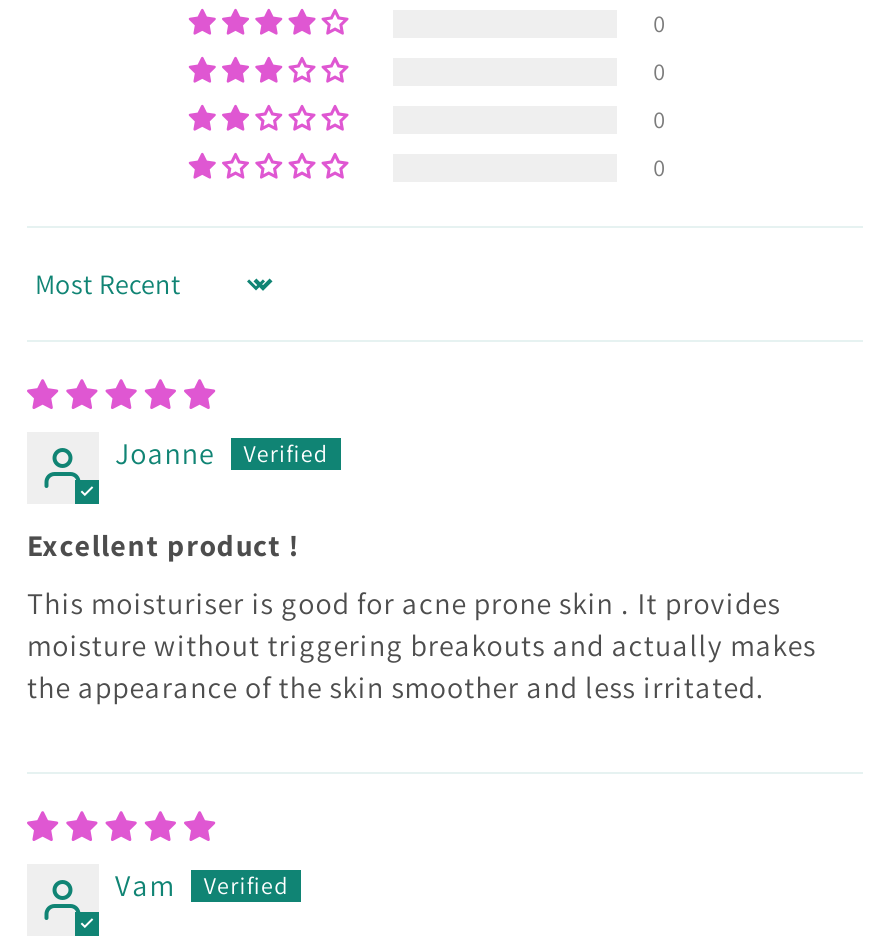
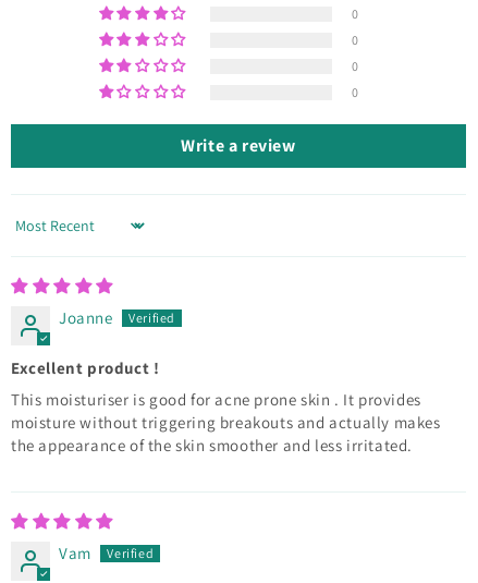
+ Write a review
